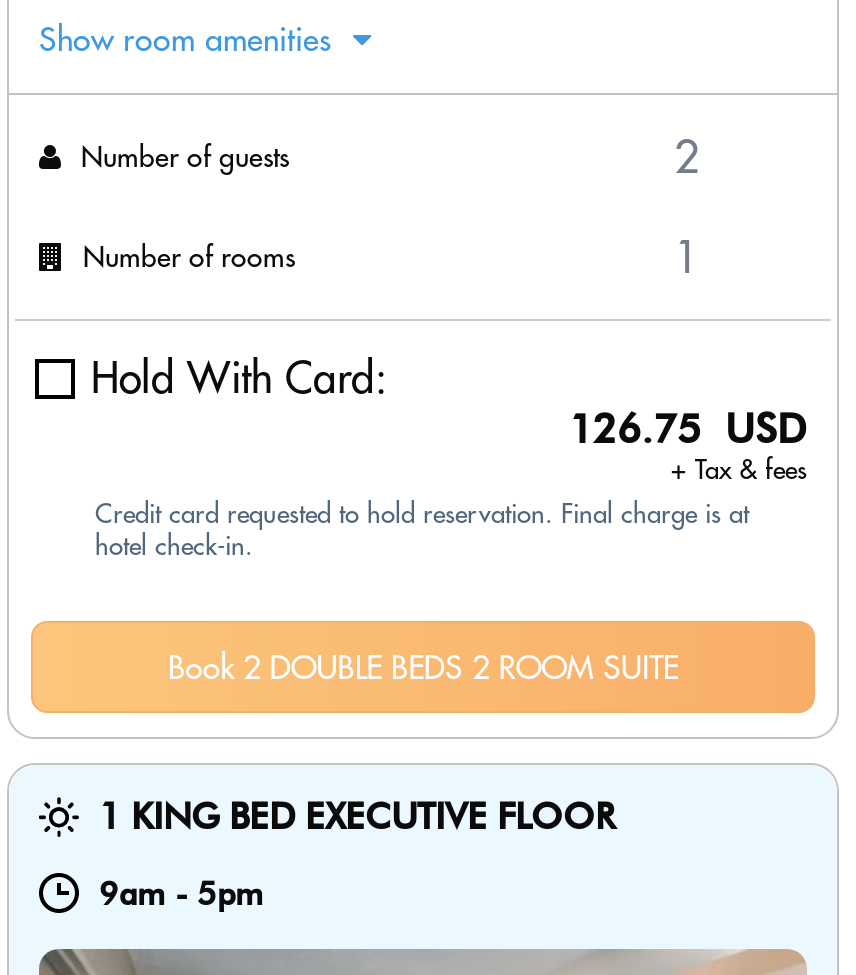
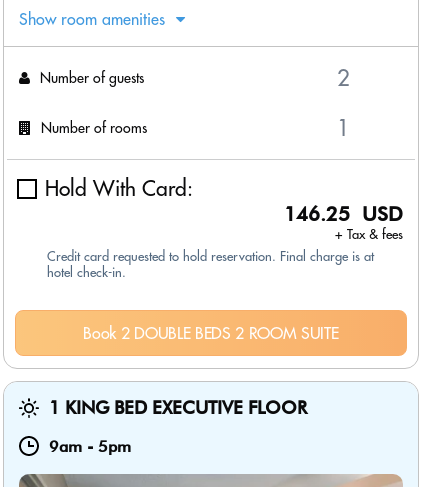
- 126.75 USD
+ 146.25 USD
